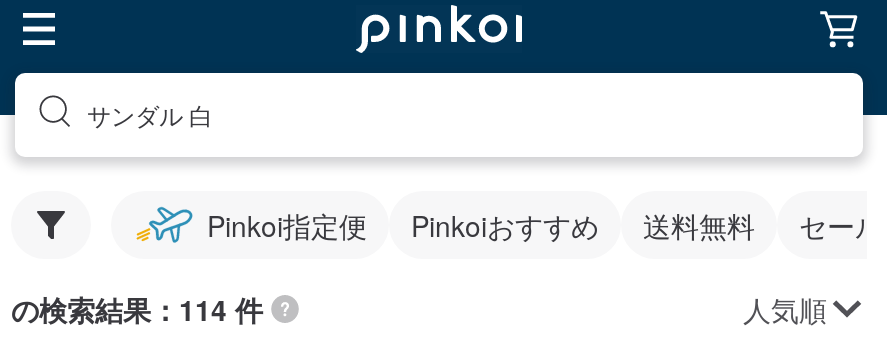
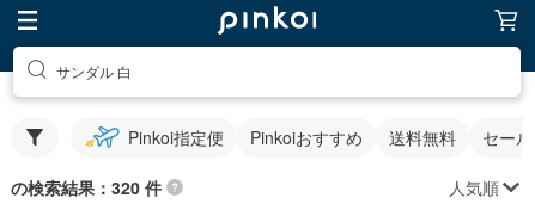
- の検索結果：114 件
+ の検索結果：320 件
